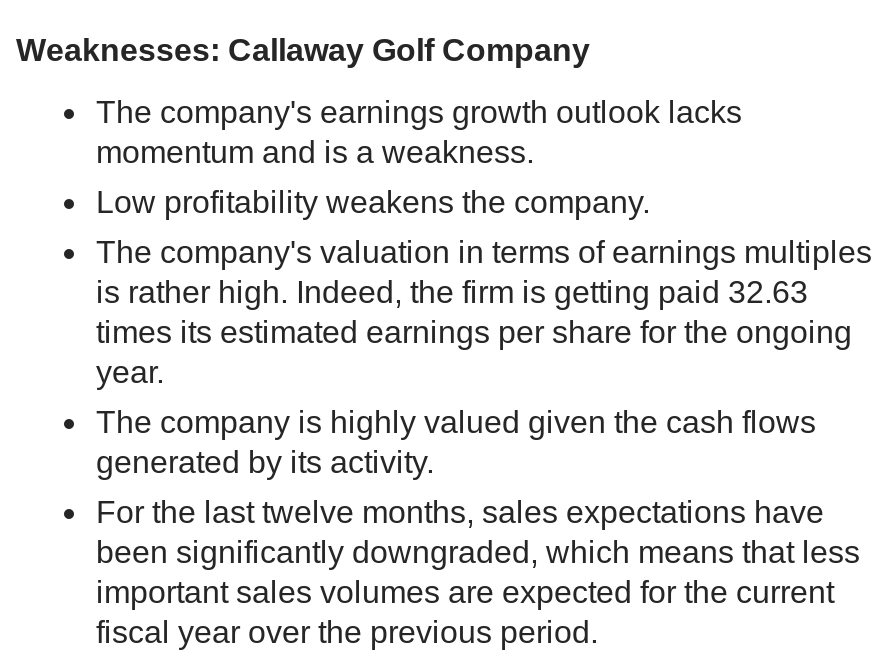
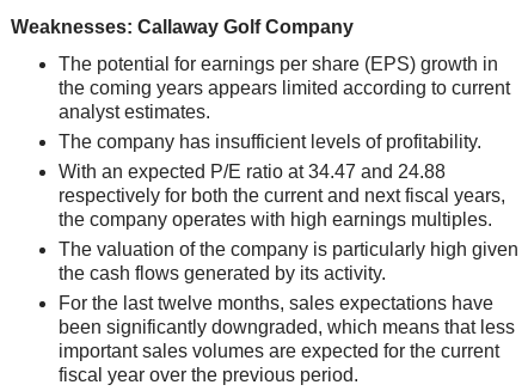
- The company's earnings growth outlook lacks
- momentum and is a weakness.
+ The potential for earnings per share (EPS) growth in
+ the coming years appears limited according to current
+ analyst estimates.

- Low profitability weakens the company.
+ The company has insufficient levels of profitability.

- The company's valuation in terms of earnings multiples
- is rather high. Indeed, the firm is getting paid 32.63
- times its estimated earnings per share for the ongoing
- year.
+ With an expected P/E ratio at 34.47 and 24.88
+ respectively for both the current and next fiscal years,
+ the company operates with high earnings multiples.

- The company is highly valued given the cash flows
- generated by its activity.
+ The valuation of the company is particularly high given
+ the cash flows generated by its activity.
